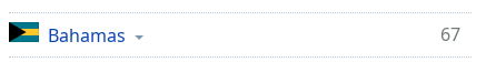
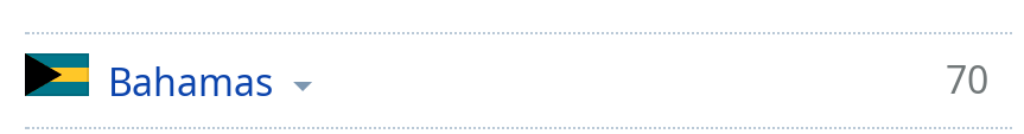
- 67
+ 70
